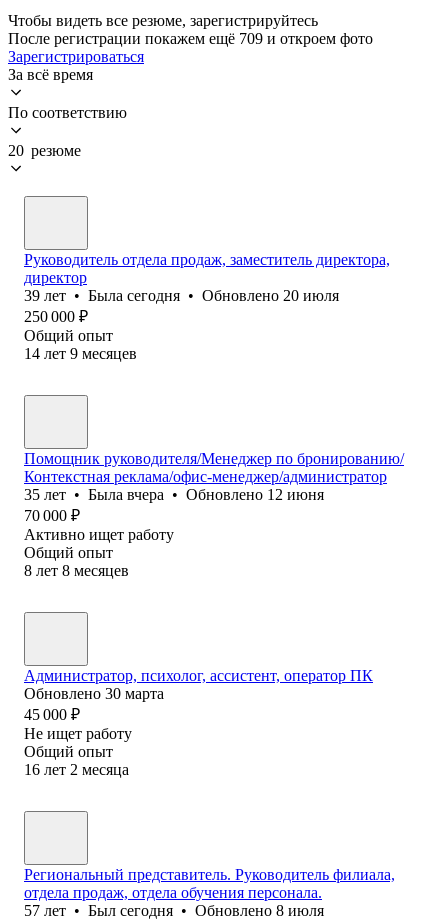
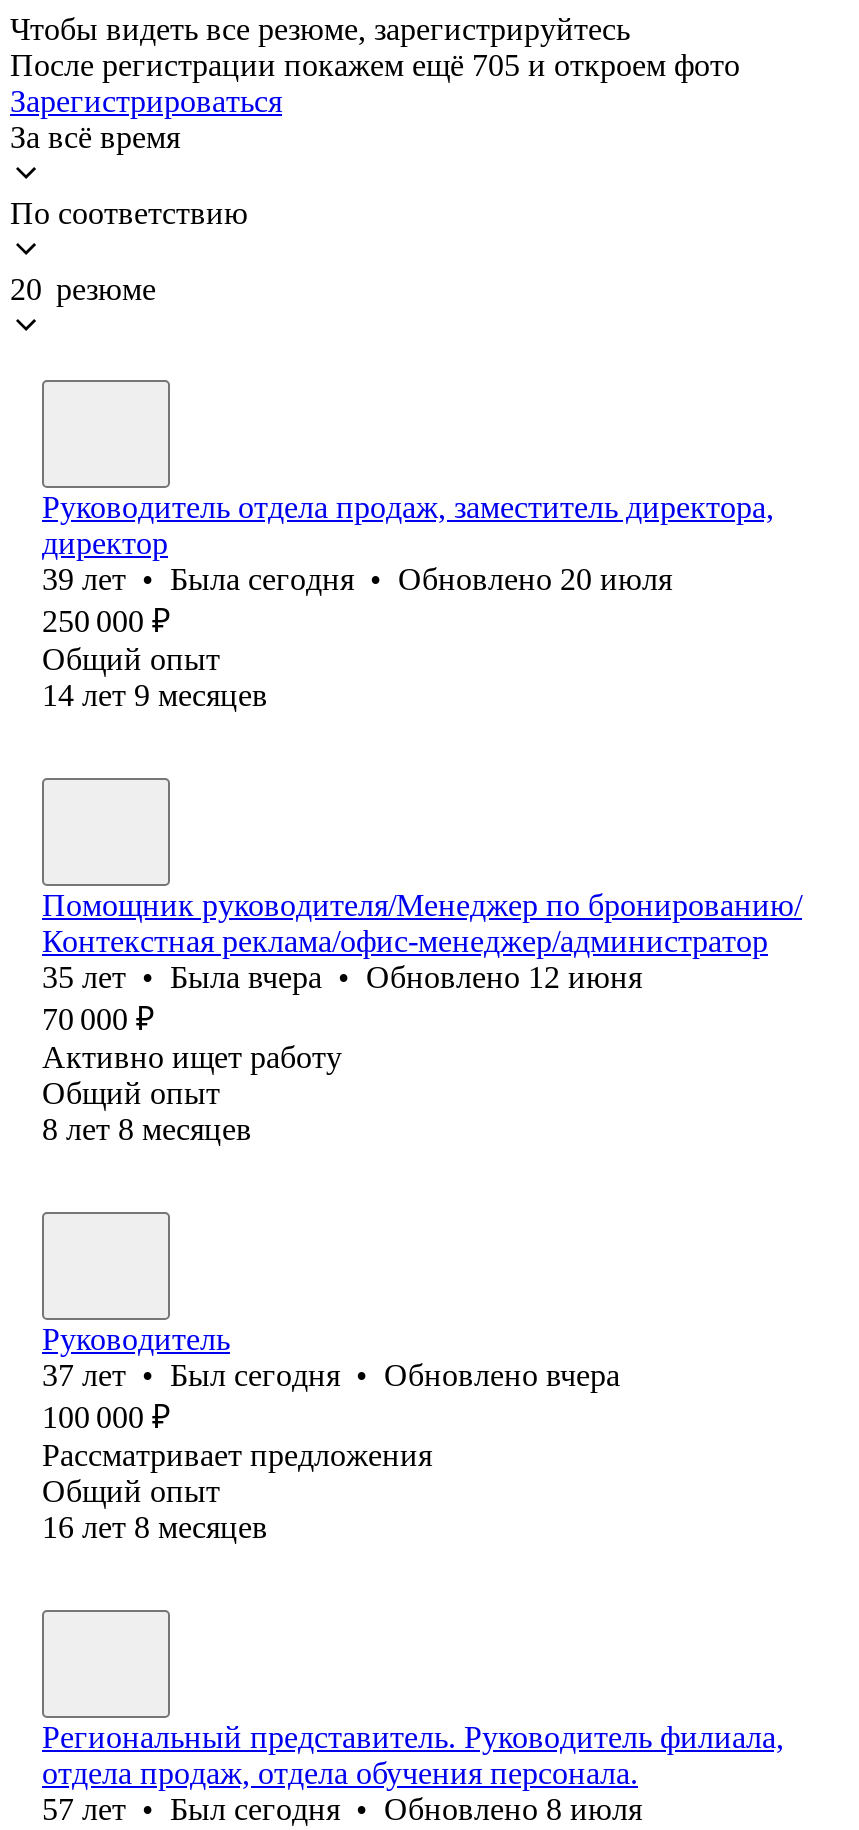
- После регистрации покажем ещё 709 и откроем фото
+ После регистрации покажем ещё 705 и откроем фото

- Администратор, психолог, ассистент, оператор ПК
- Обновлено 30 марта
- 45 000 ₽
- Не ищет работу
+ Руководитель
+ 37 лет • Был сегодня • Обновлено вчера
+ 100 000 ₽
+ Рассматривает предложения

- 16 лет 2 месяца
+ 16 лет 8 месяцев
